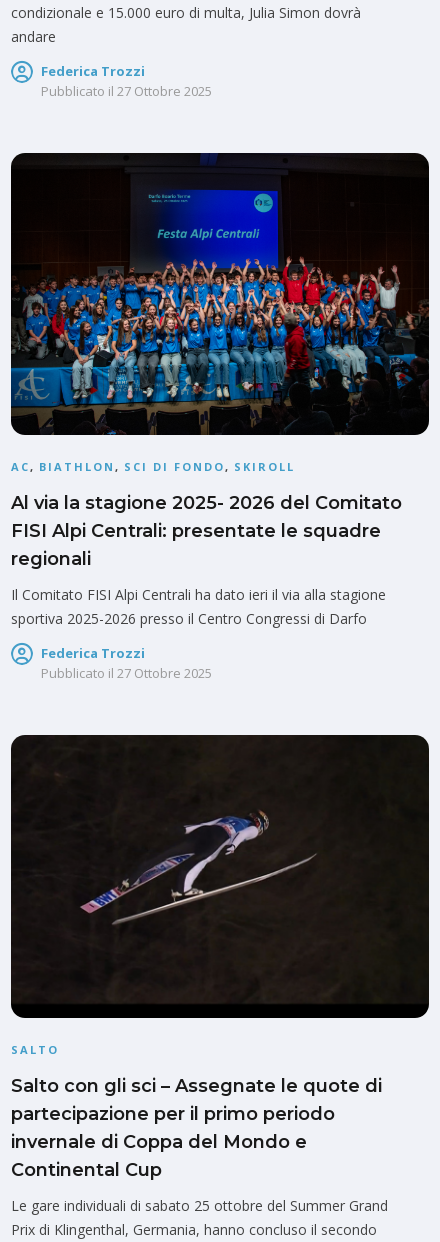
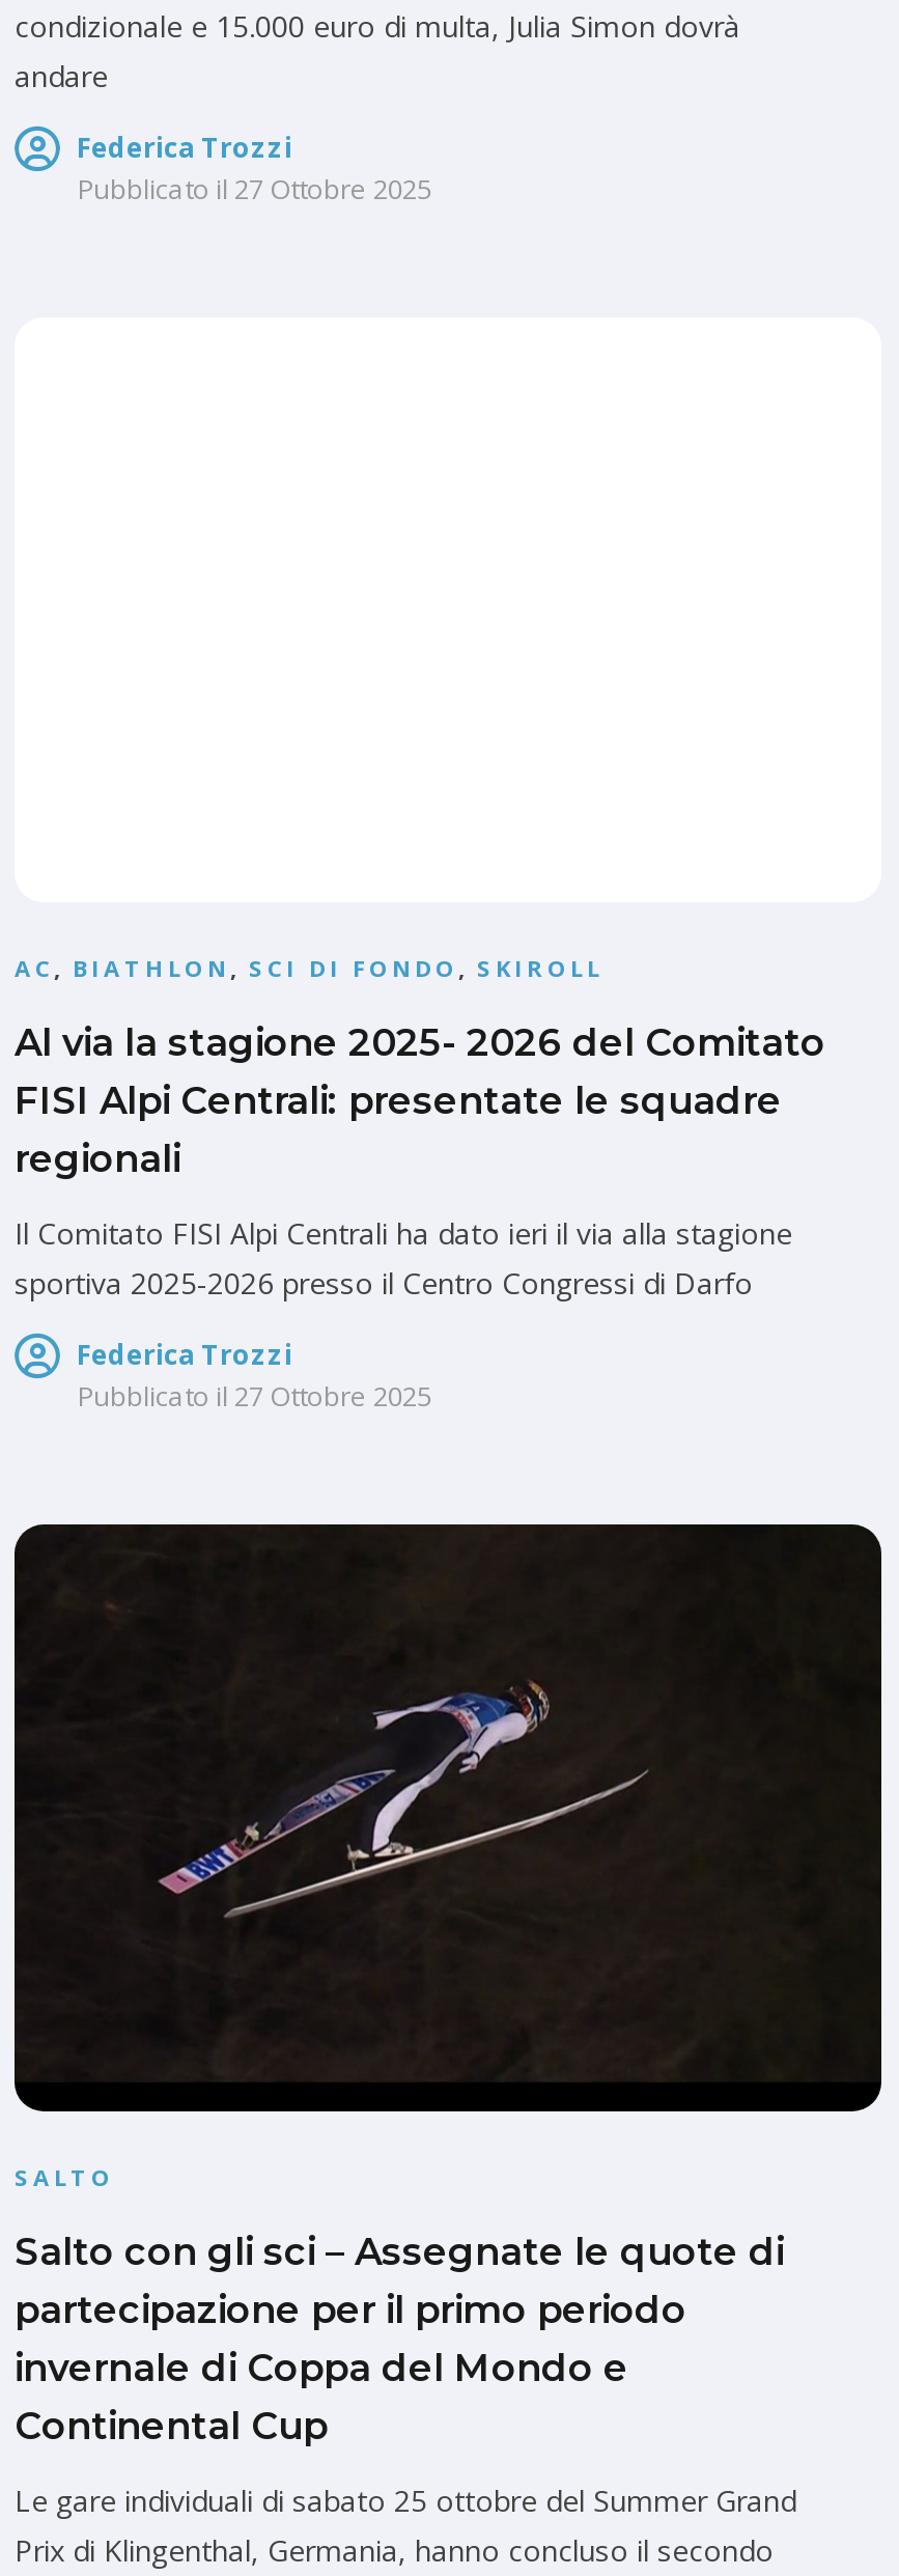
- [image]
